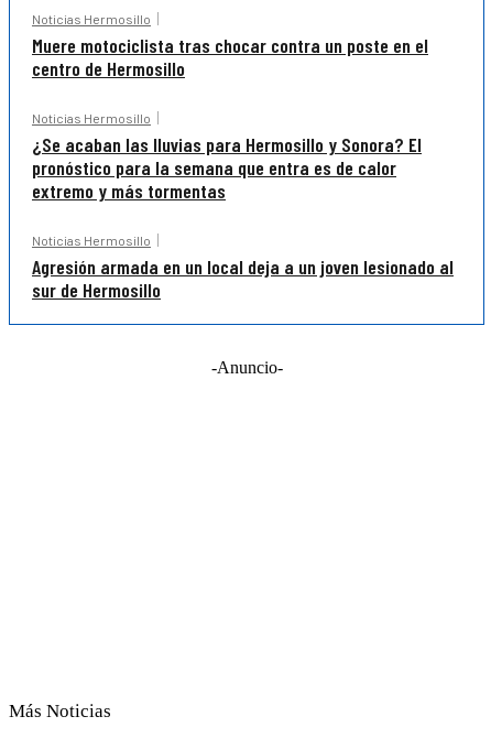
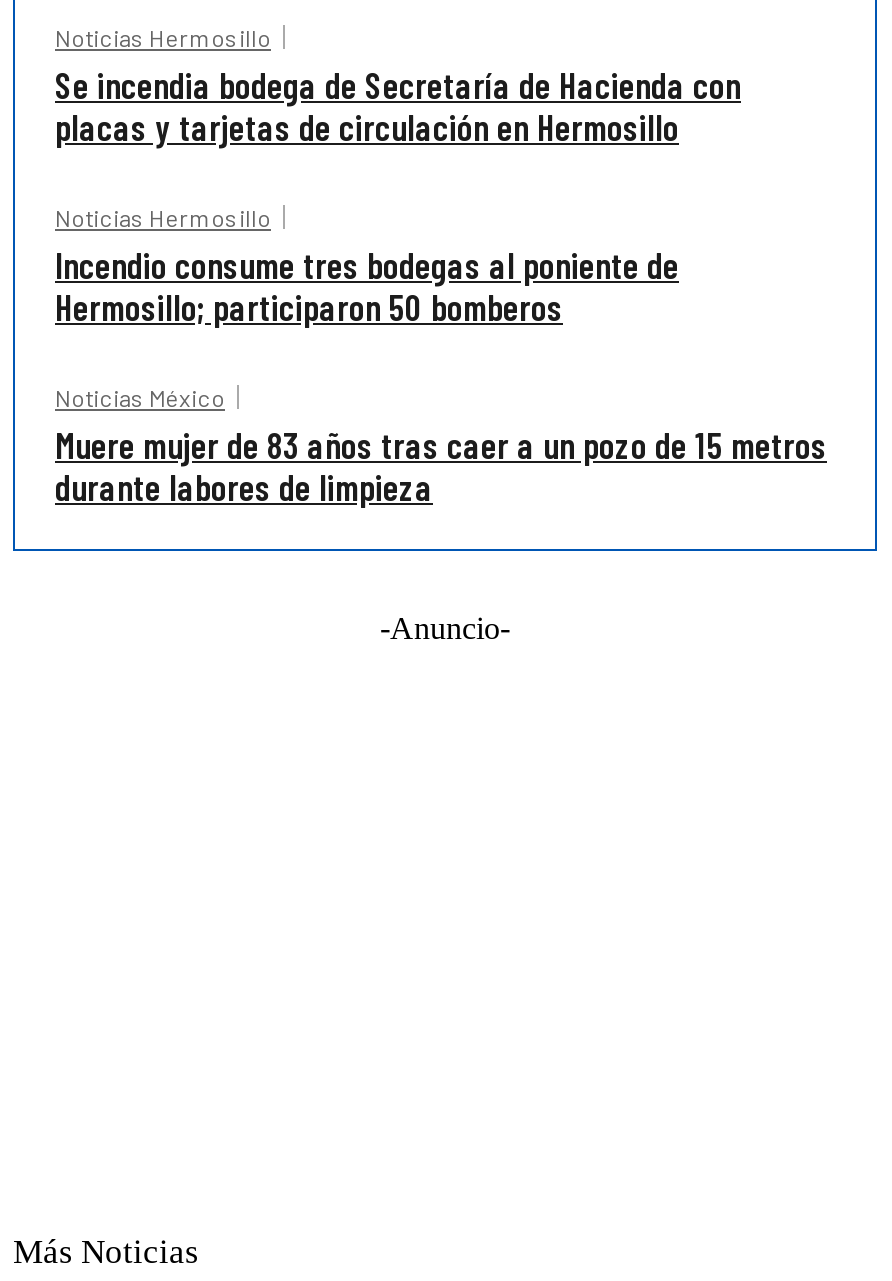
- Muere motociclista tras chocar contra un poste en el
- centro de Hermosillo
+ Se incendia bodega de Secretaría de Hacienda con
+ placas y tarjetas de circulación en Hermosillo

- ¿Se acaban las lluvias para Hermosillo y Sonora? El
- pronóstico para la semana que entra es de calor
- extremo y más tormentas
+ Incendio consume tres bodegas al poniente de
+ Hermosillo; participaron 50 bomberos

- Noticias Hermosillo
- Agresión armada en un local deja a un joven lesionado al
- sur de Hermosillo
+ Noticias México
+ Muere mujer de 83 años tras caer a un pozo de 15 metros
+ durante labores de limpieza
